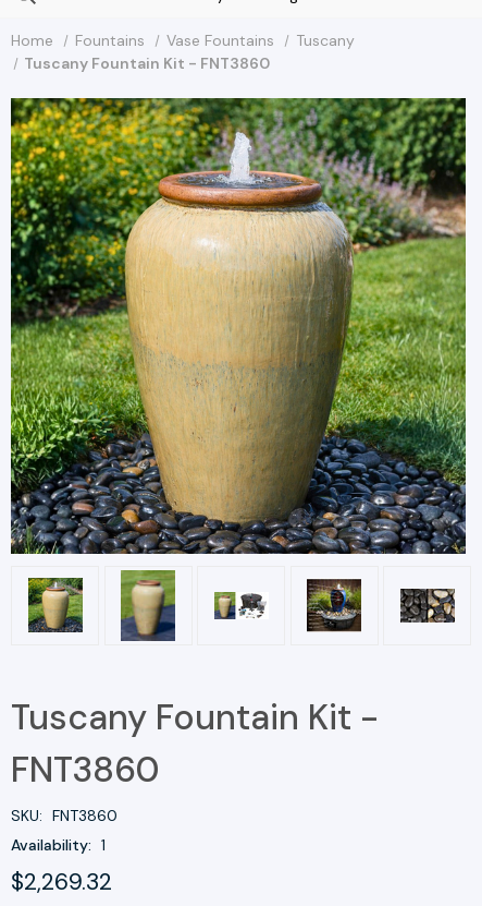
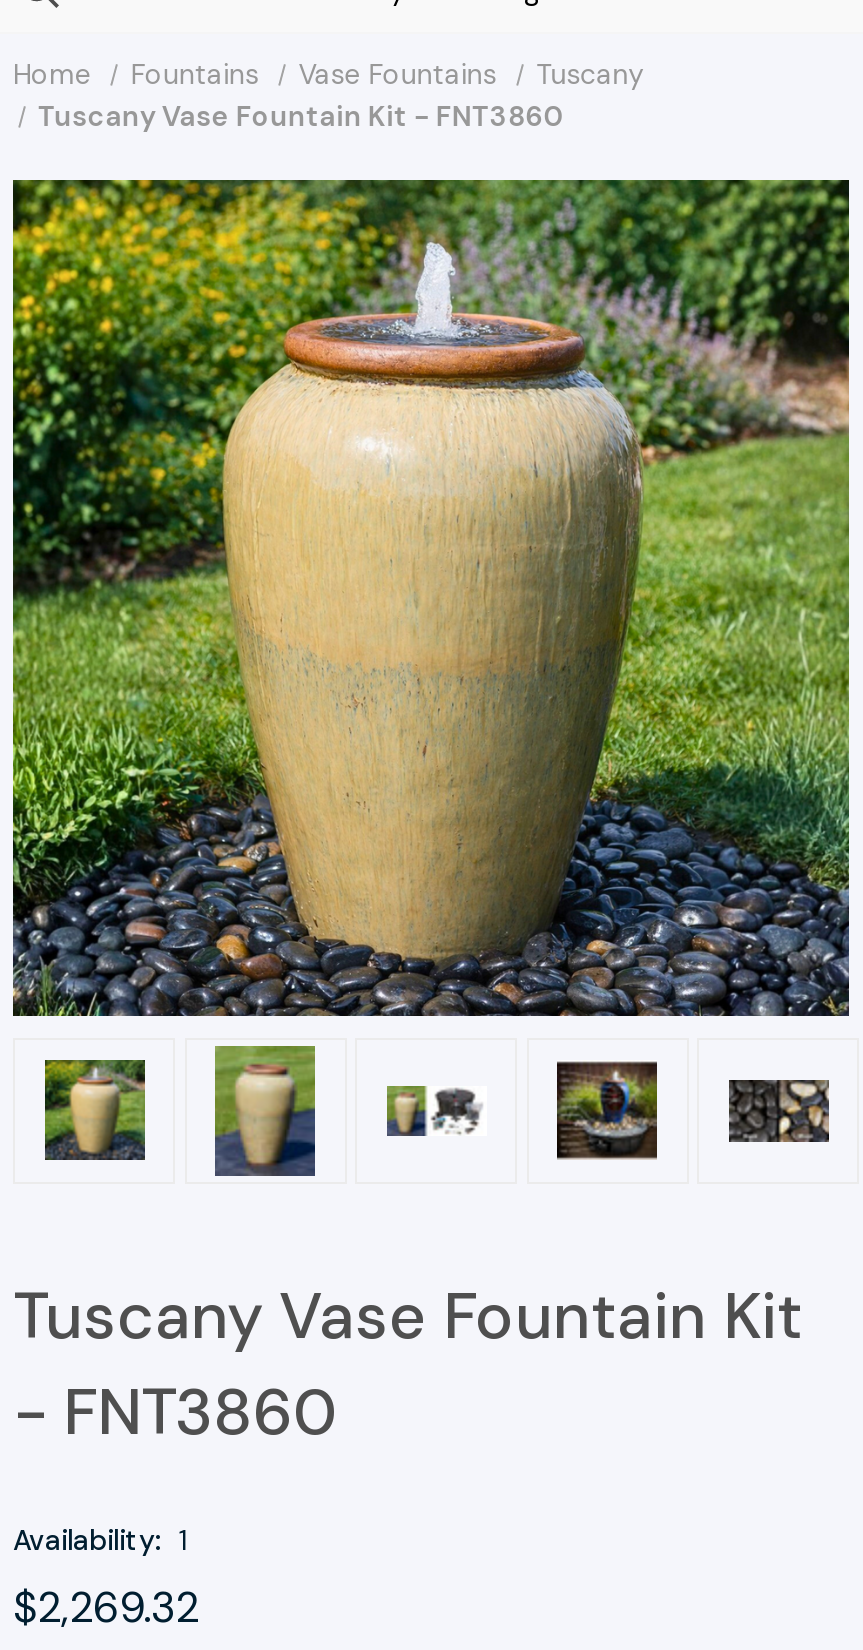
- Tuscany Fountain Kit - FNT3860
+ Tuscany Vase Fountain Kit - FNT3860

- Tuscany Fountain Kit -
- FNT3860
- SKU: FNT3860
+ Tuscany Vase Fountain Kit
+ - FNT3860
